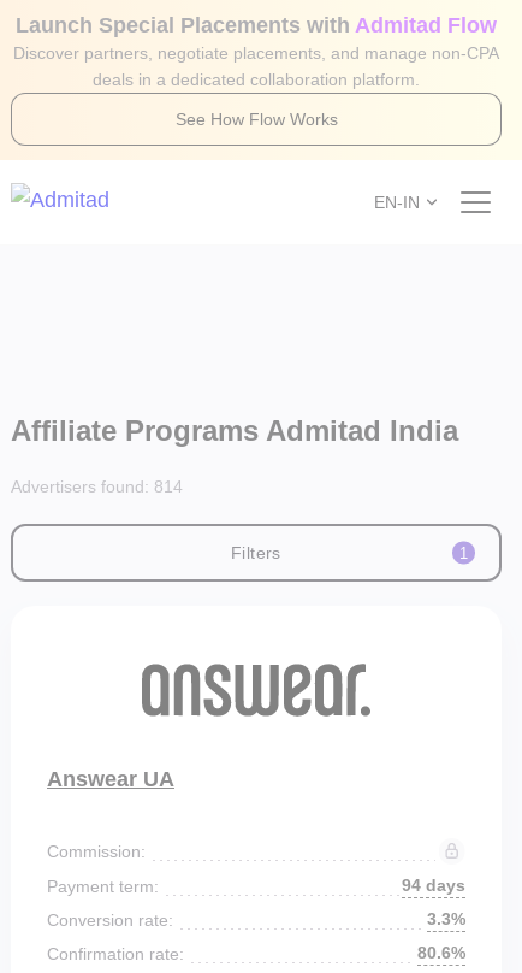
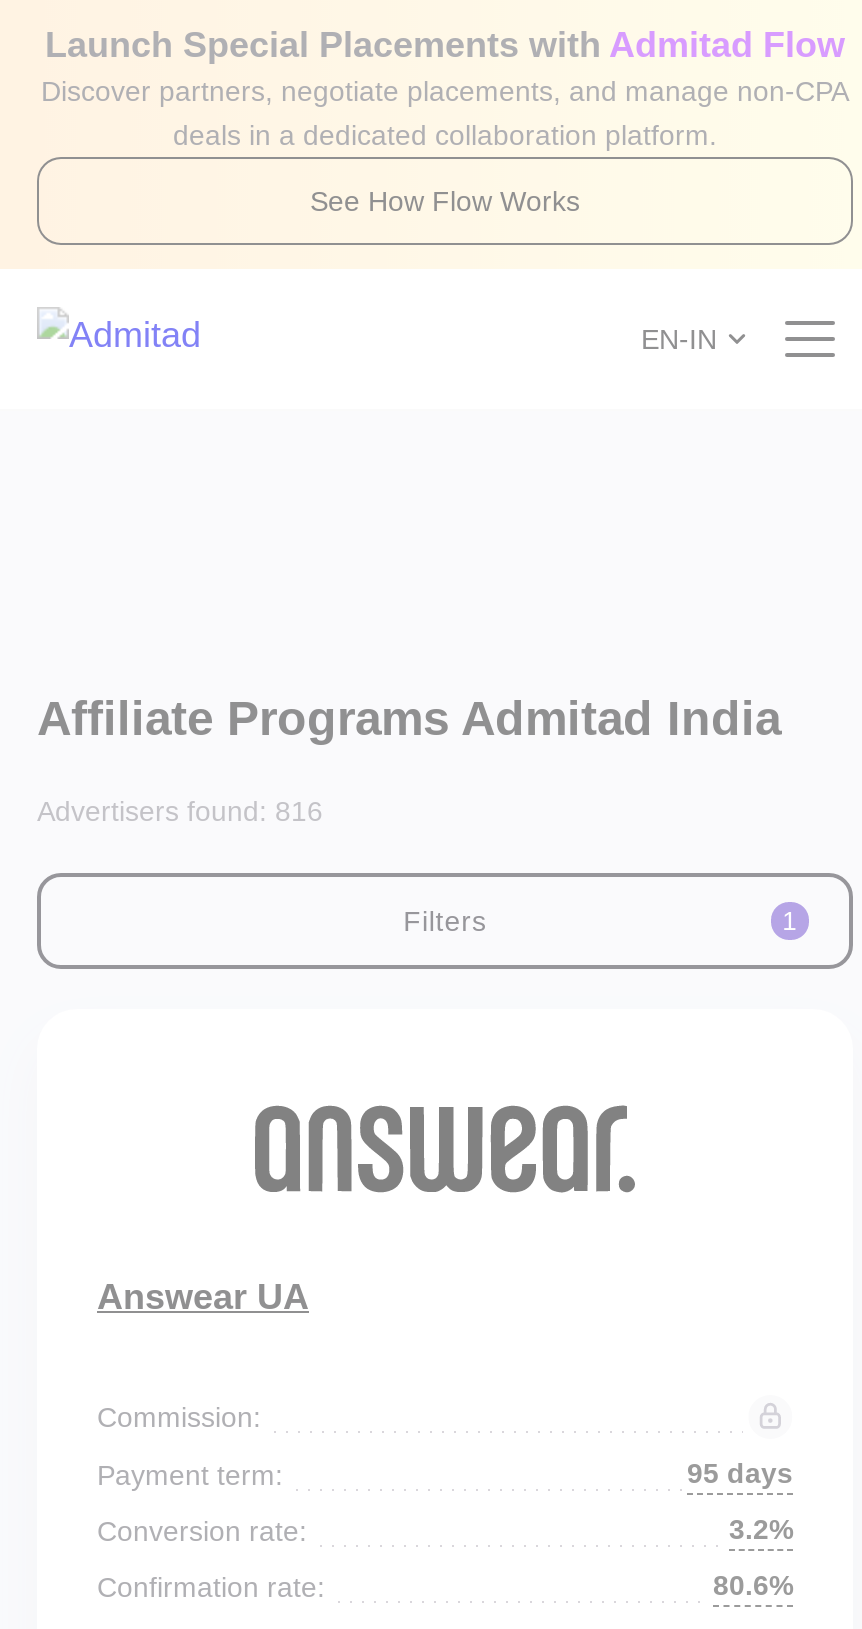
- Advertisers found: 814
+ Advertisers found: 816

- 94 days
+ 95 days

- 3.3%
+ 3.2%
